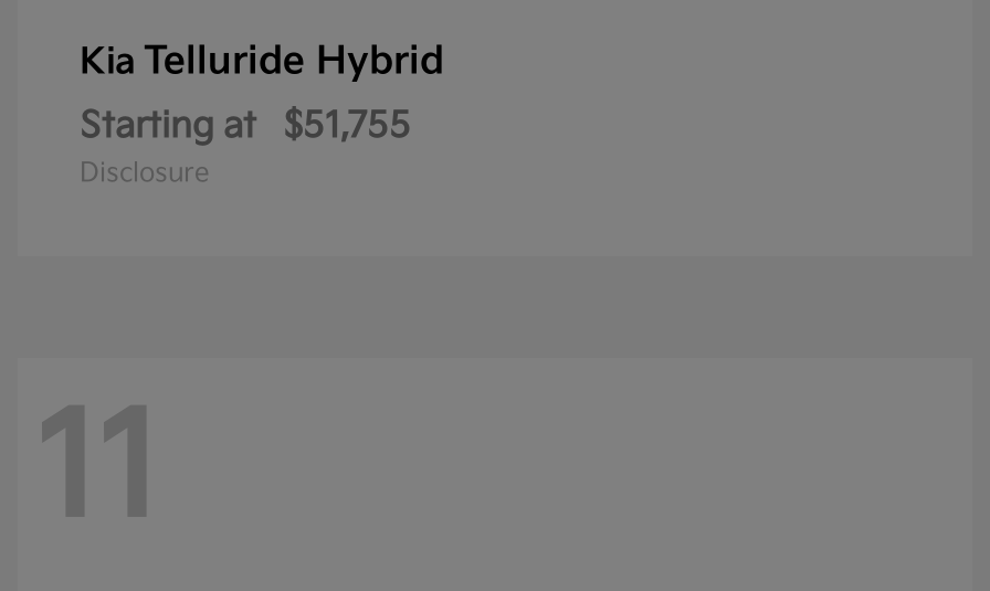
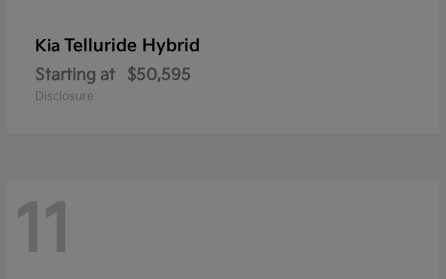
- Starting at $51,755
+ Starting at $50,595
